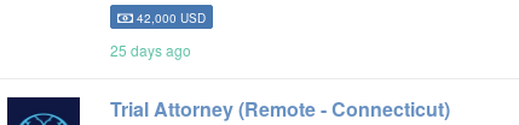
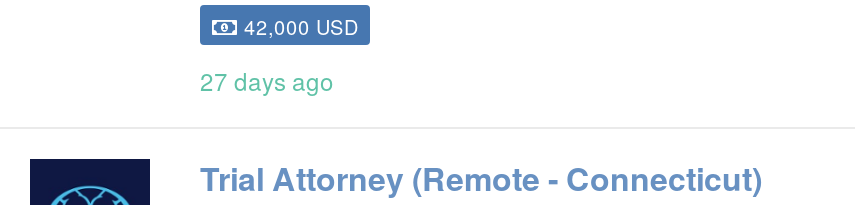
- 25 days ago
+ 27 days ago
